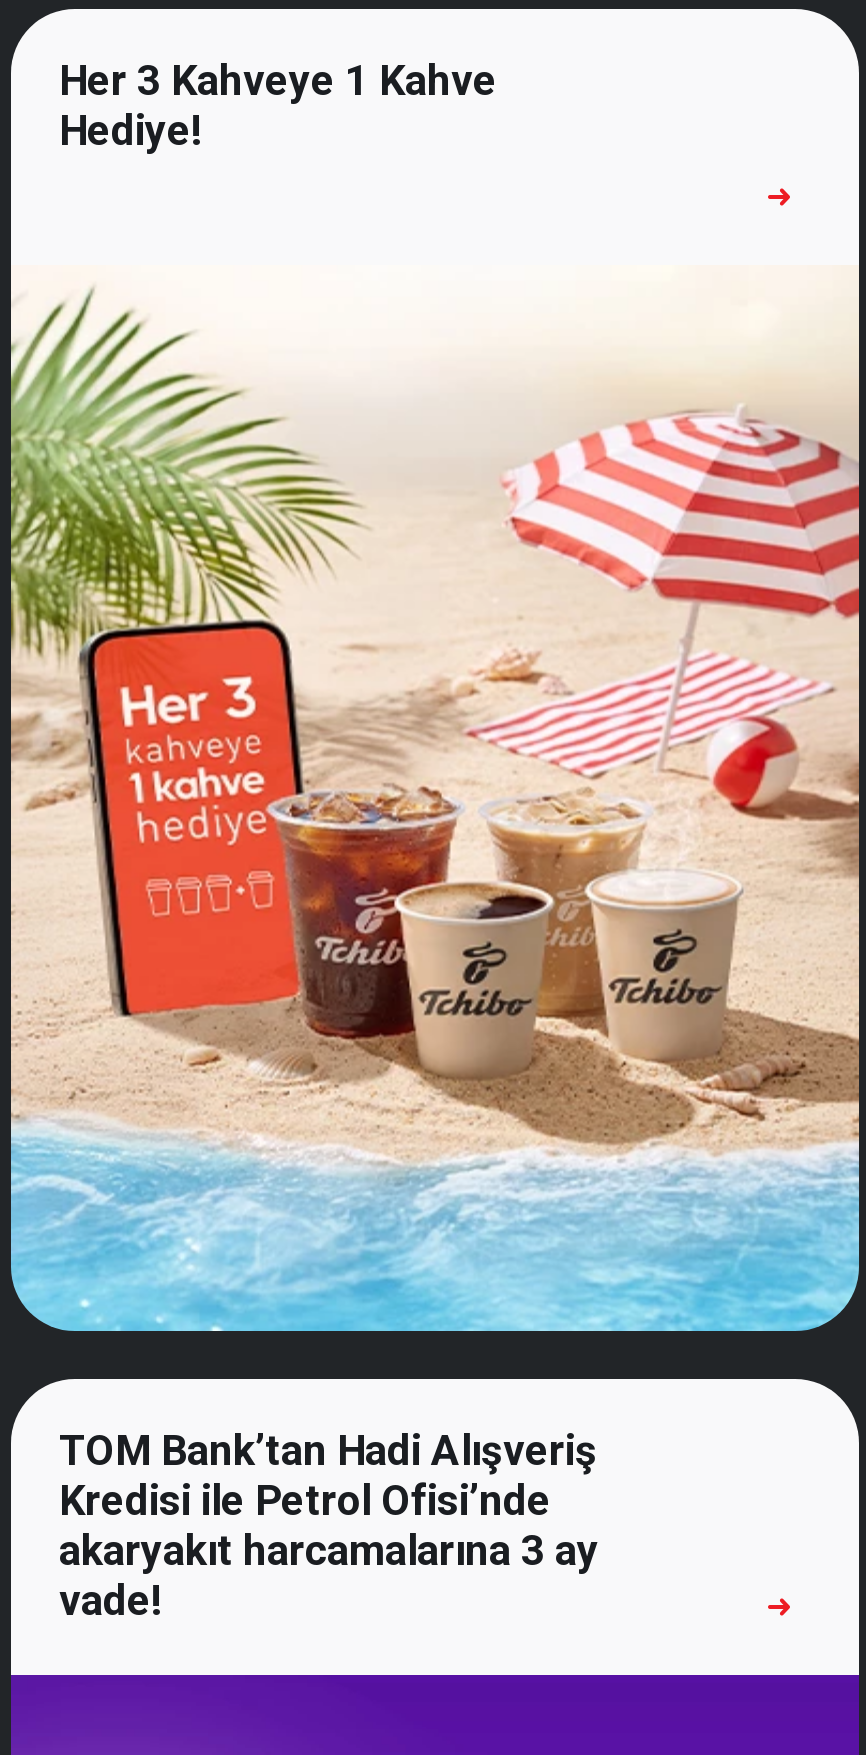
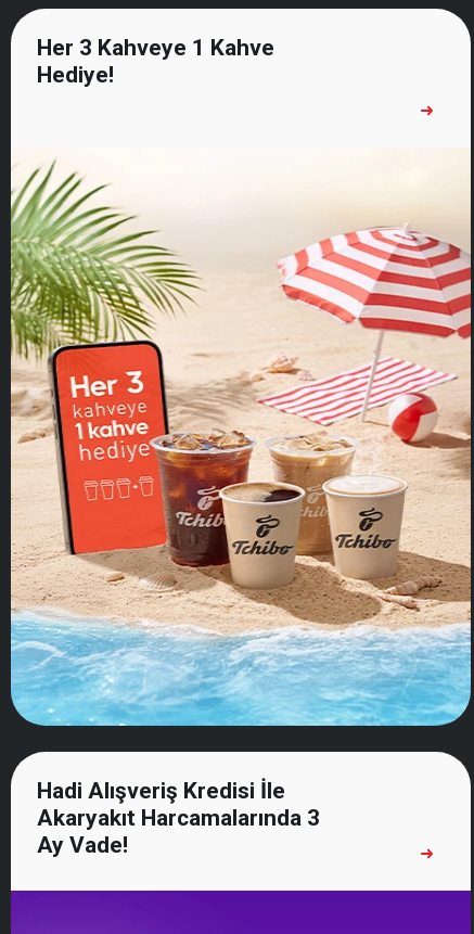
- TOM Bank’tan Hadi Alışveriş
- Kredisi ile Petrol Ofisi’nde
- akaryakıt harcamalarına 3 ay
- vade!
+ Hadi Alışveriş Kredisi İle
+ Akaryakıt Harcamalarında 3
+ Ay Vade!
